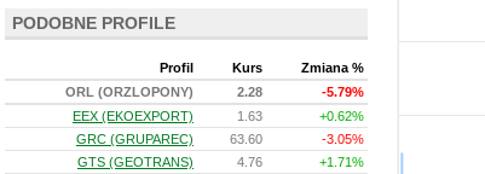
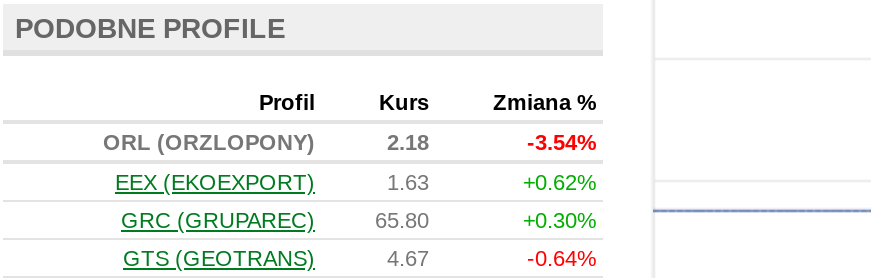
- 2.28
+ 2.18

- -5.79%
+ -3.54%

- 63.60
+ 65.80

- -3.05%
+ +0.30%

- 4.76
+ 4.67

- +1.71%
+ -0.64%
